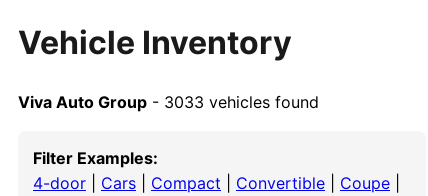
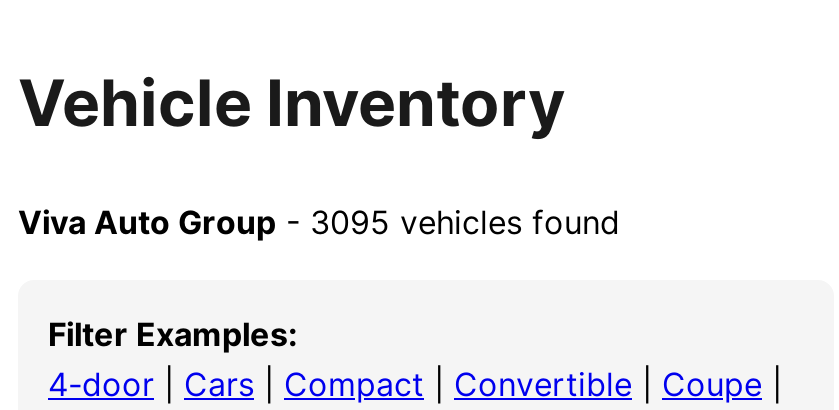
- Viva Auto Group - 3033 vehicles found
+ Viva Auto Group - 3095 vehicles found
